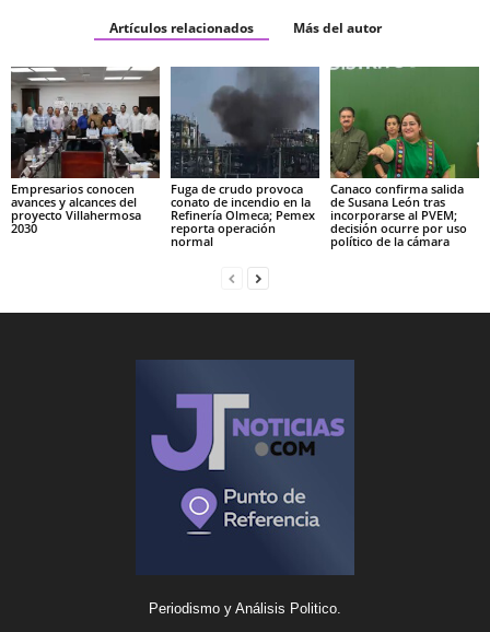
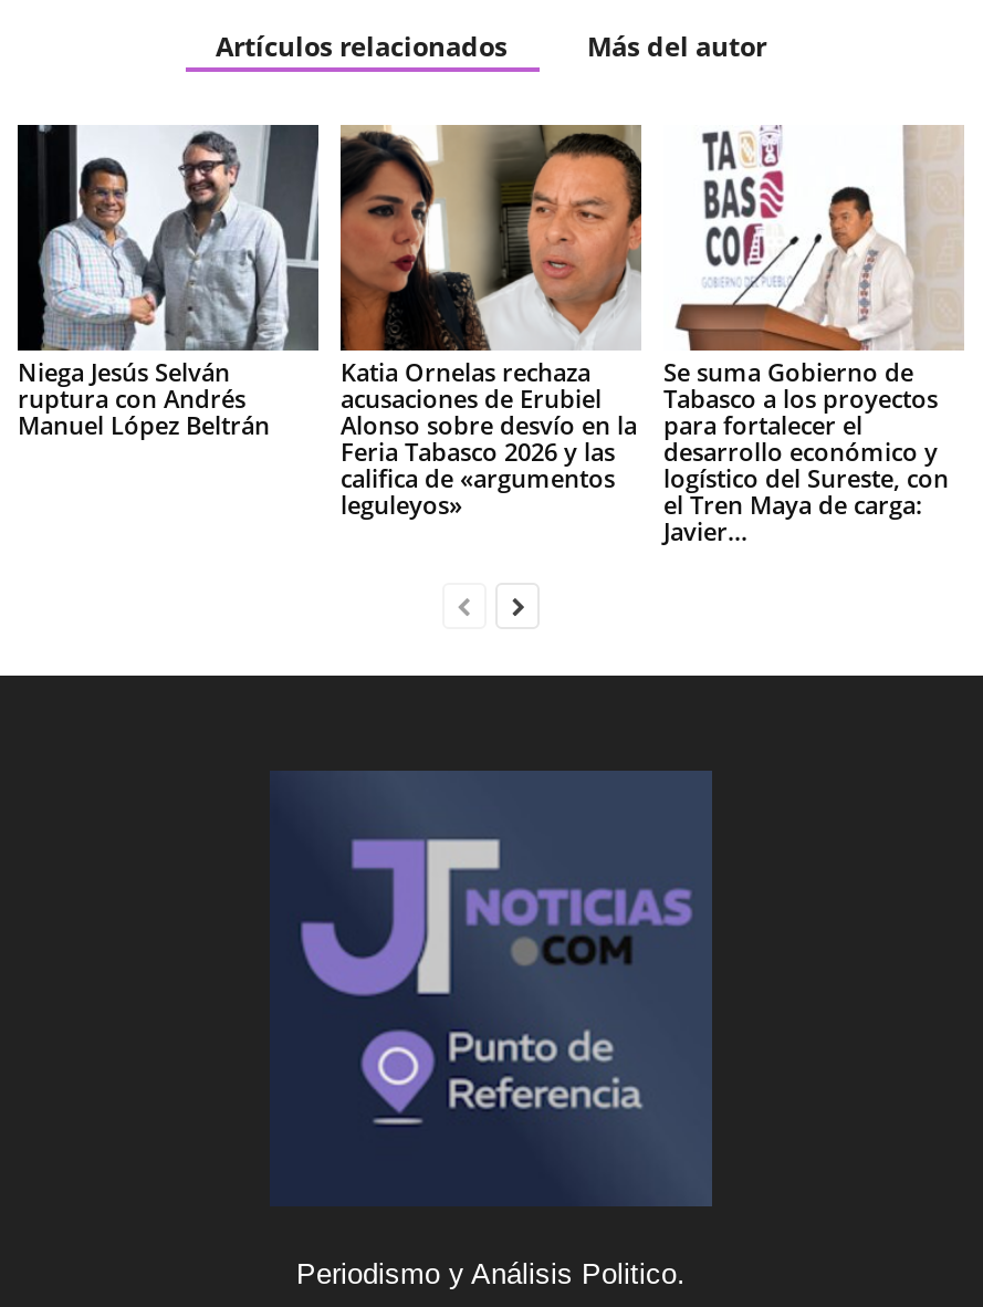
- [image]
- Empresarios conocen
- avances y alcances del
- proyecto Villahermosa
- 2030
+ [image]
+ Niega Jesús Selván
+ ruptura con Andrés
+ Manuel López Beltrán

- [image]
- Fuga de crudo provoca
- conato de incendio en la
- Refinería Olmeca; Pemex
- reporta operación
- normal
+ [image]
+ Katia Ornelas rechaza
+ acusaciones de Erubiel
+ Alonso sobre desvío en la
+ Feria Tabasco 2026 y las
+ califica de «argumentos
+ leguleyos»

- [image]
- Canaco confirma salida
- de Susana León tras
- incorporarse al PVEM;
- decisión ocurre por uso
- político de la cámara
+ [image]
+ Se suma Gobierno de
+ Tabasco a los proyectos
+ para fortalecer el
+ desarrollo económico y
+ logístico del Sureste, con
+ el Tren Maya de carga:
+ Javier...
